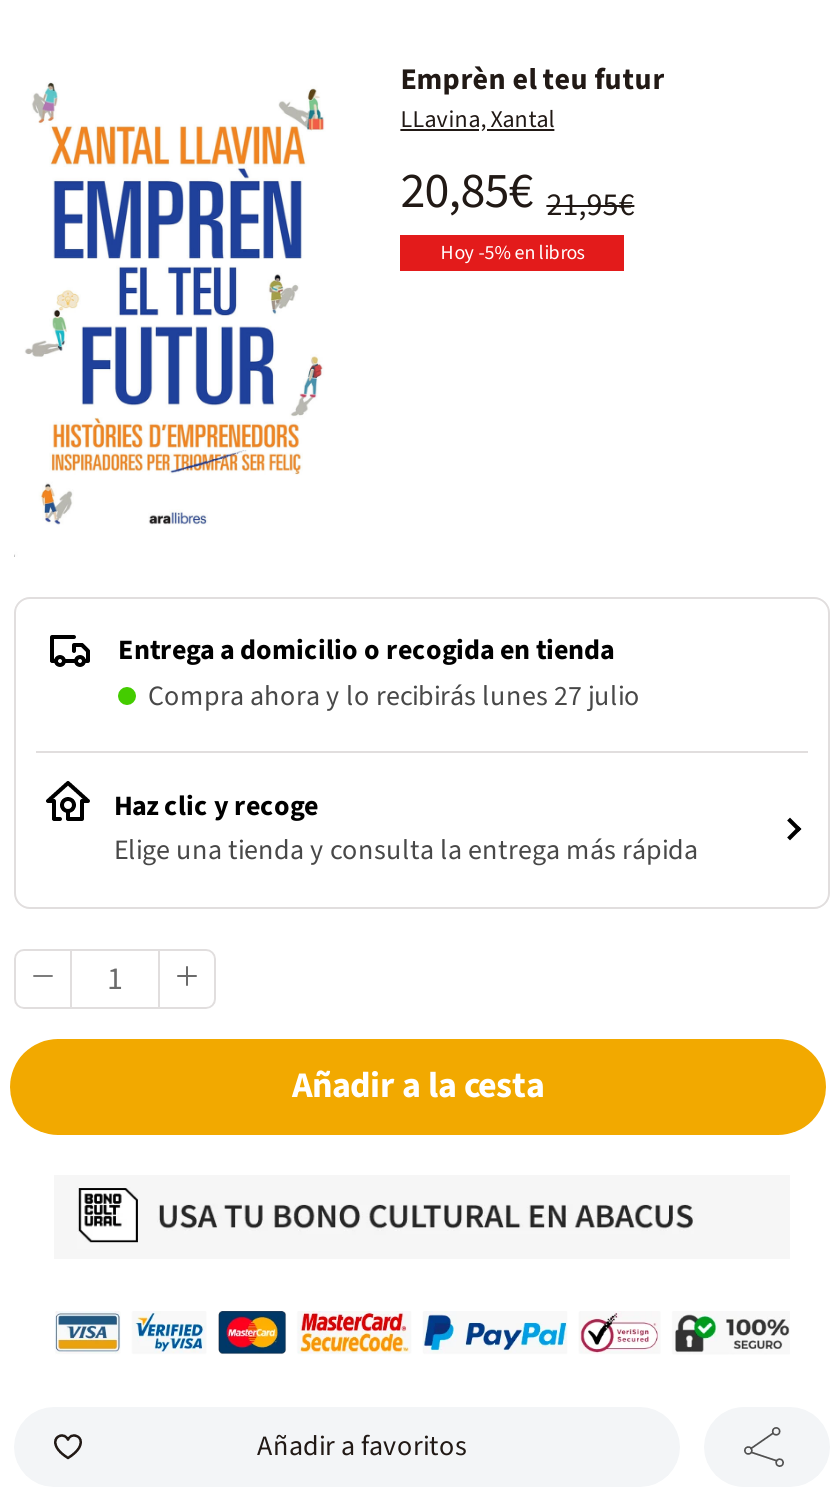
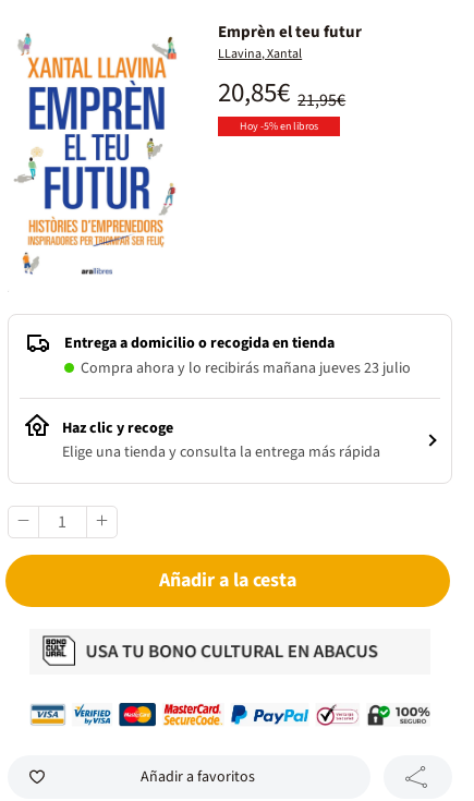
- Compra ahora y lo recibirás lunes 27 julio
+ Compra ahora y lo recibirás mañana jueves 23 julio
